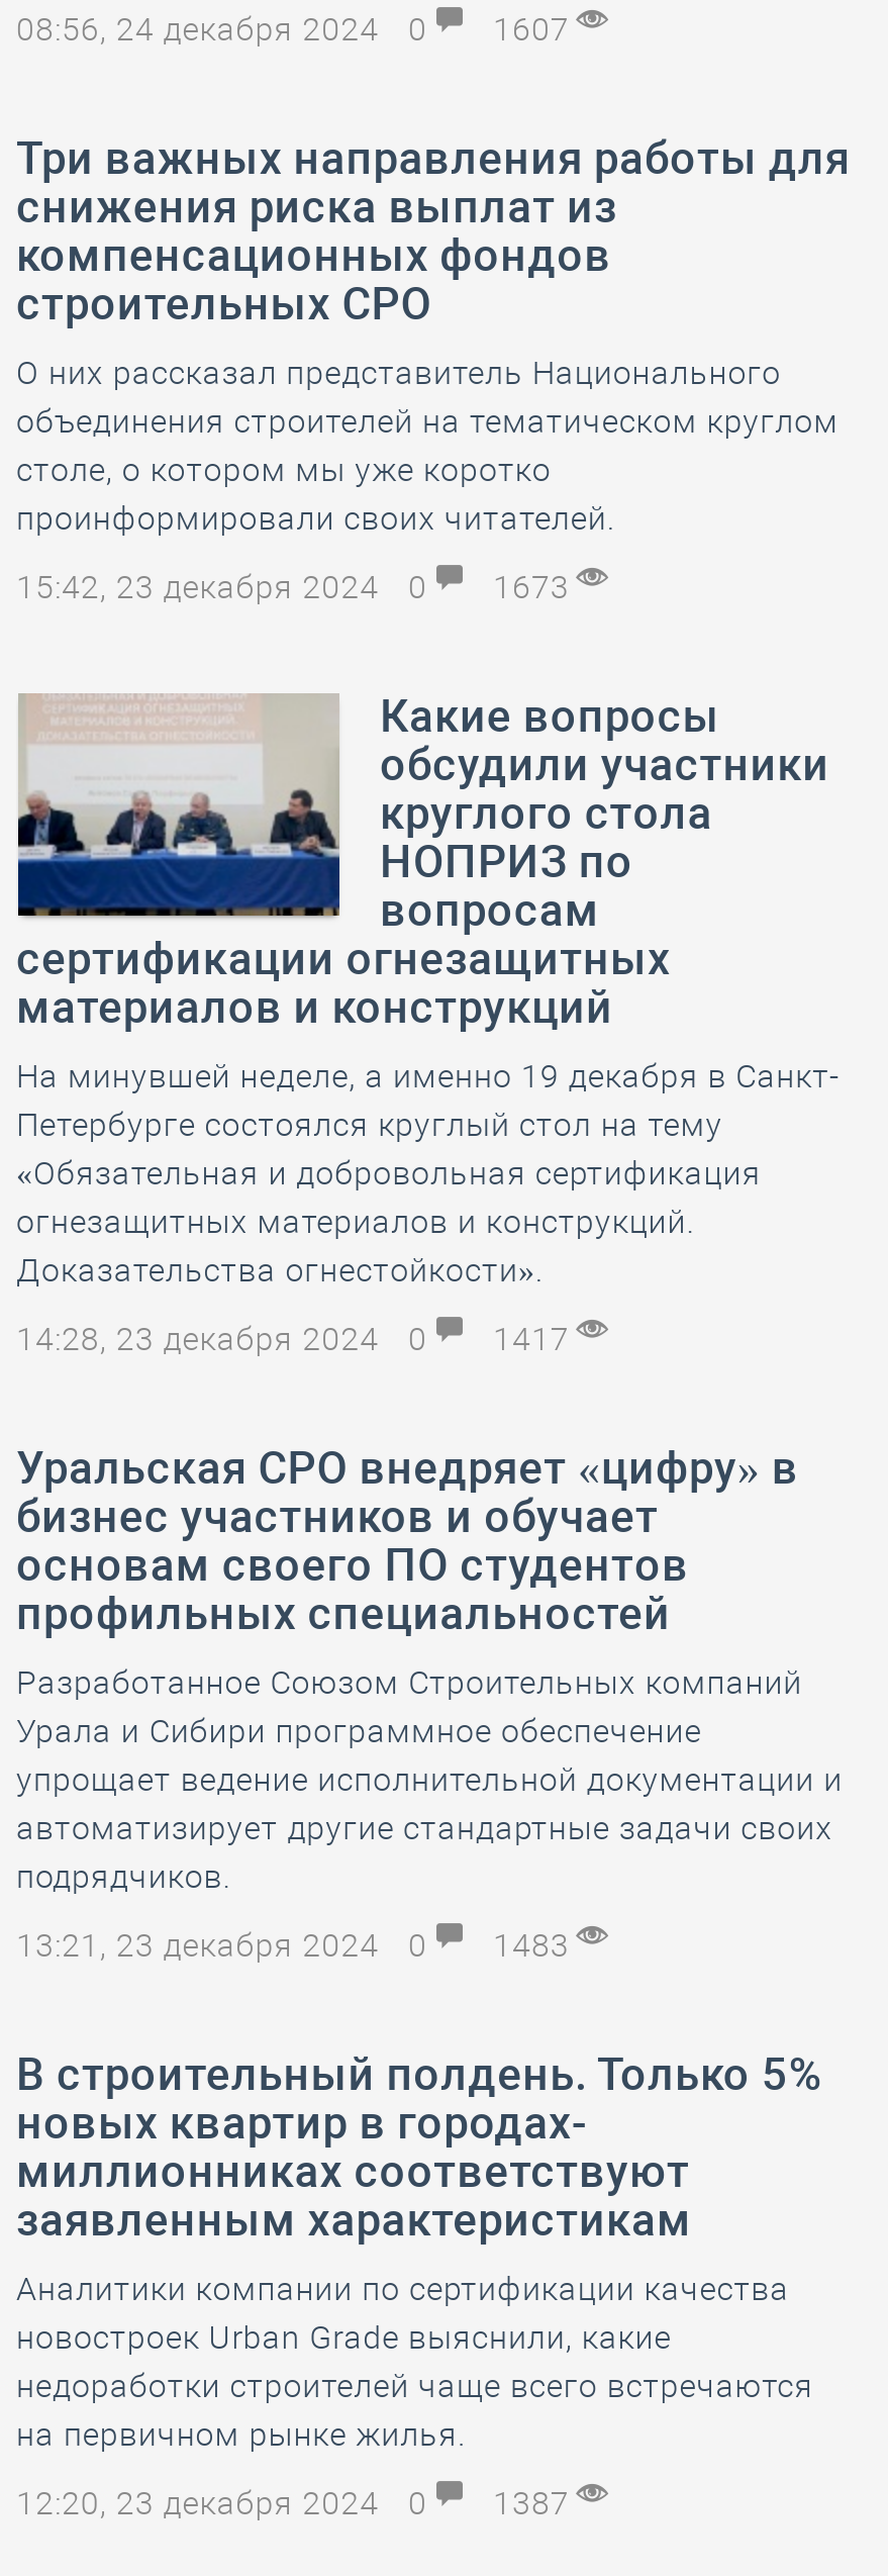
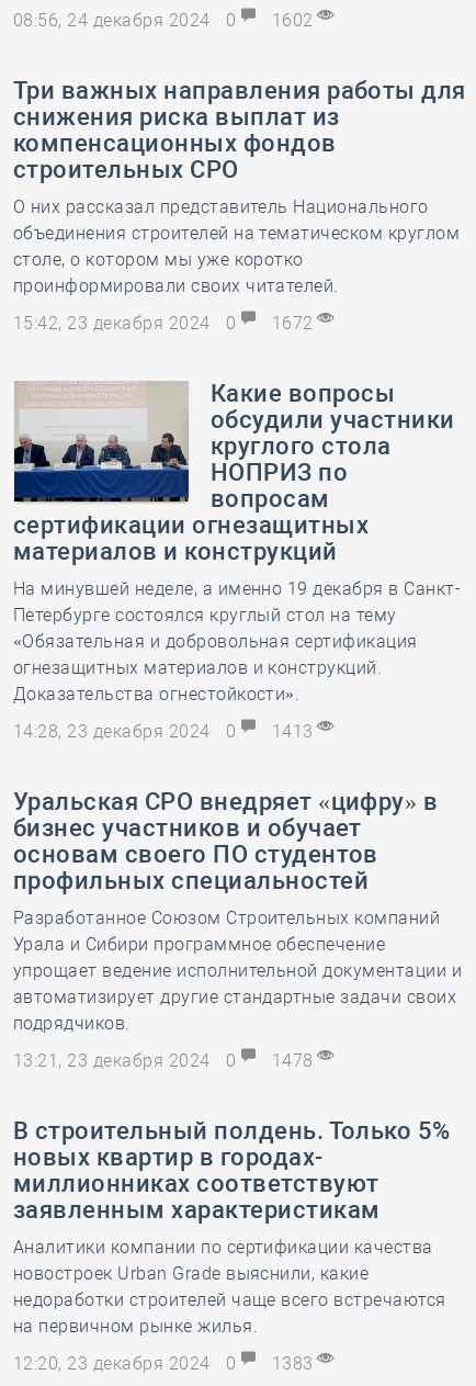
- 08:56, 24 декабря 2024 0 1607
+ 08:56, 24 декабря 2024 0 1602

- 15:42, 23 декабря 2024 0 1673
+ 15:42, 23 декабря 2024 0 1672

- 14:28, 23 декабря 2024 0 1417
+ 14:28, 23 декабря 2024 0 1413

- 13:21, 23 декабря 2024 0 1483
+ 13:21, 23 декабря 2024 0 1478

- 12:20, 23 декабря 2024 0 1387
+ 12:20, 23 декабря 2024 0 1383
